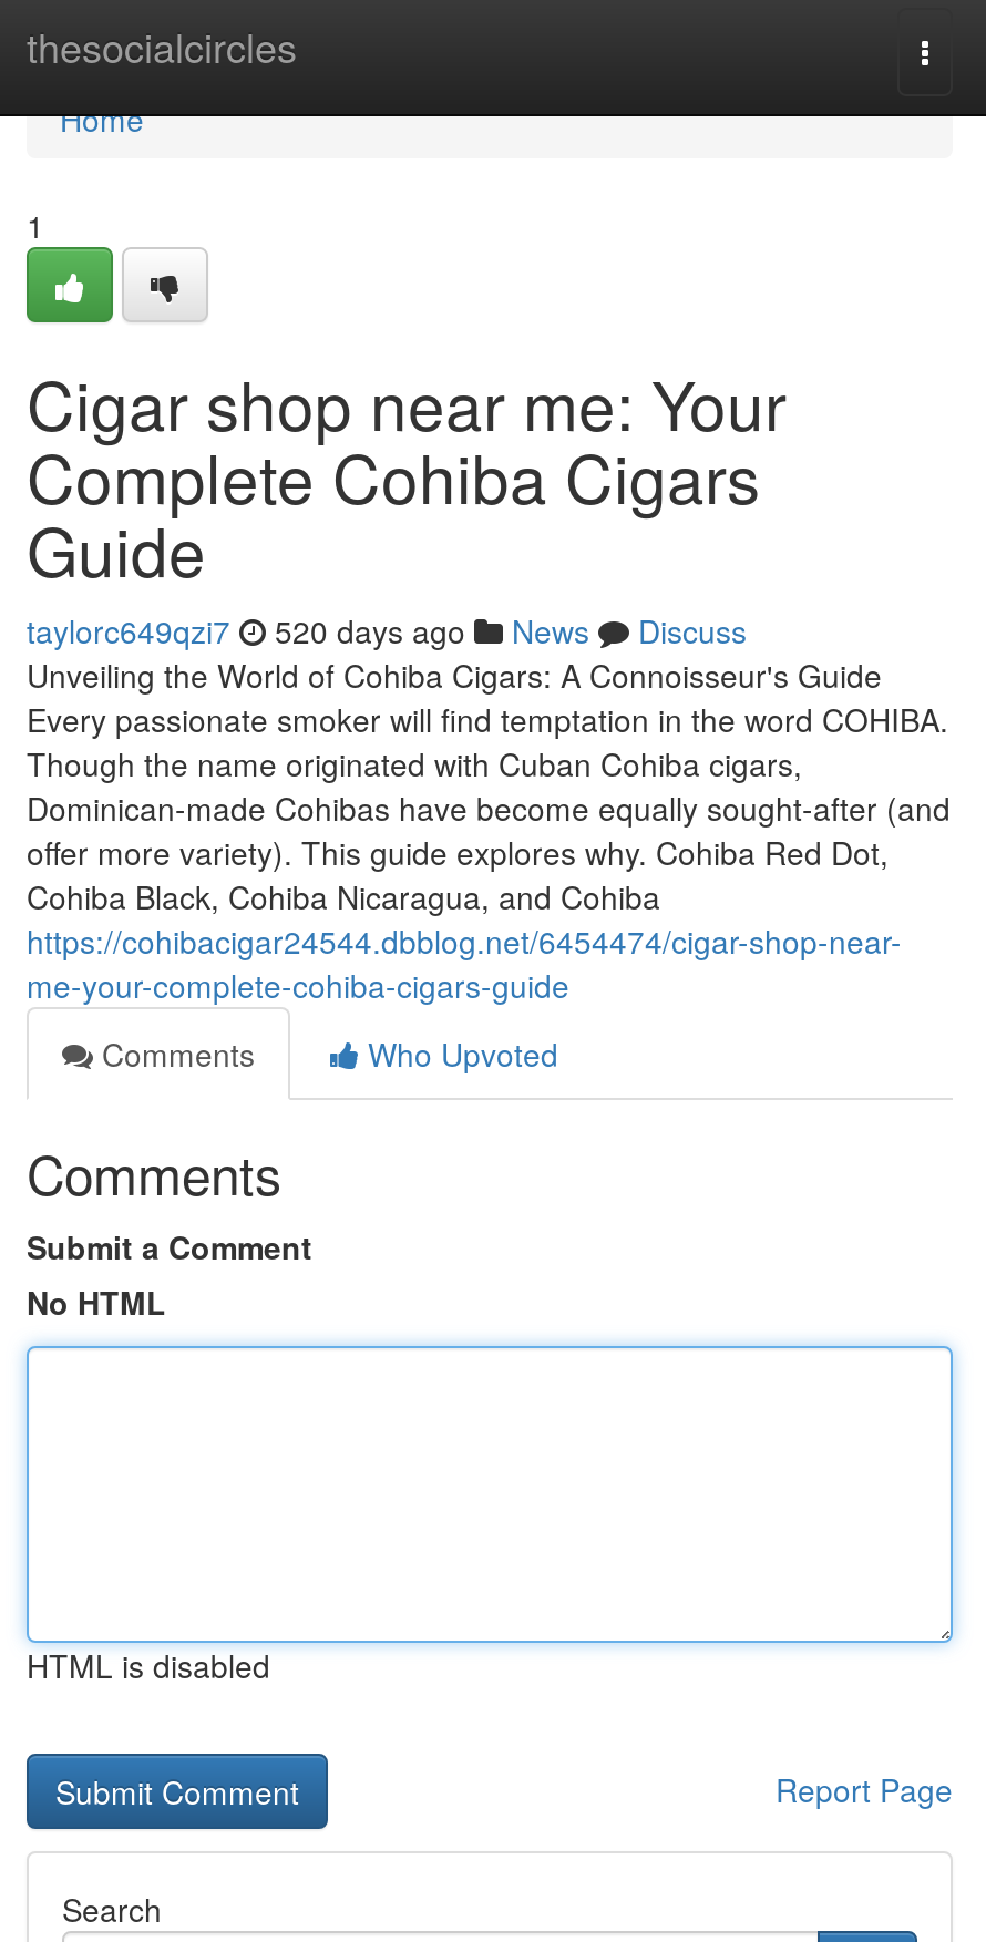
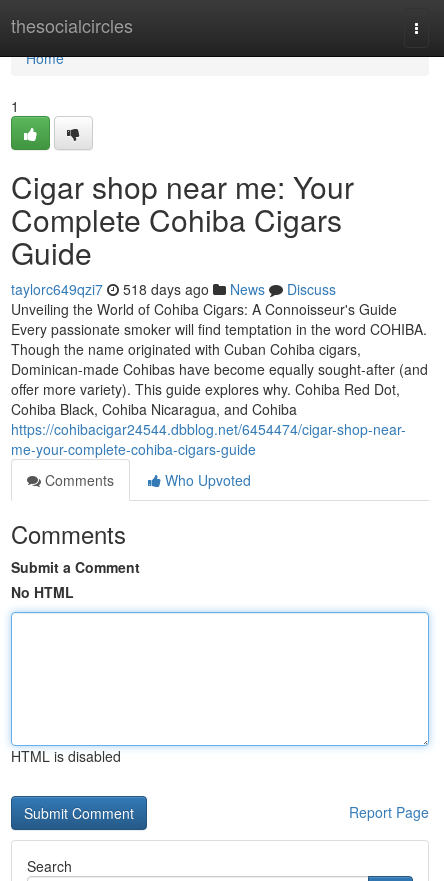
- taylorc649qzi7 520 days ago News Discuss
+ taylorc649qzi7 518 days ago News Discuss
